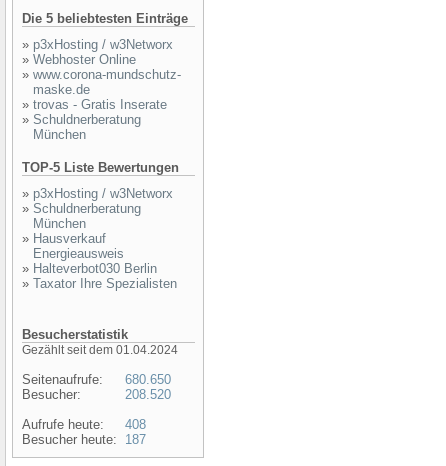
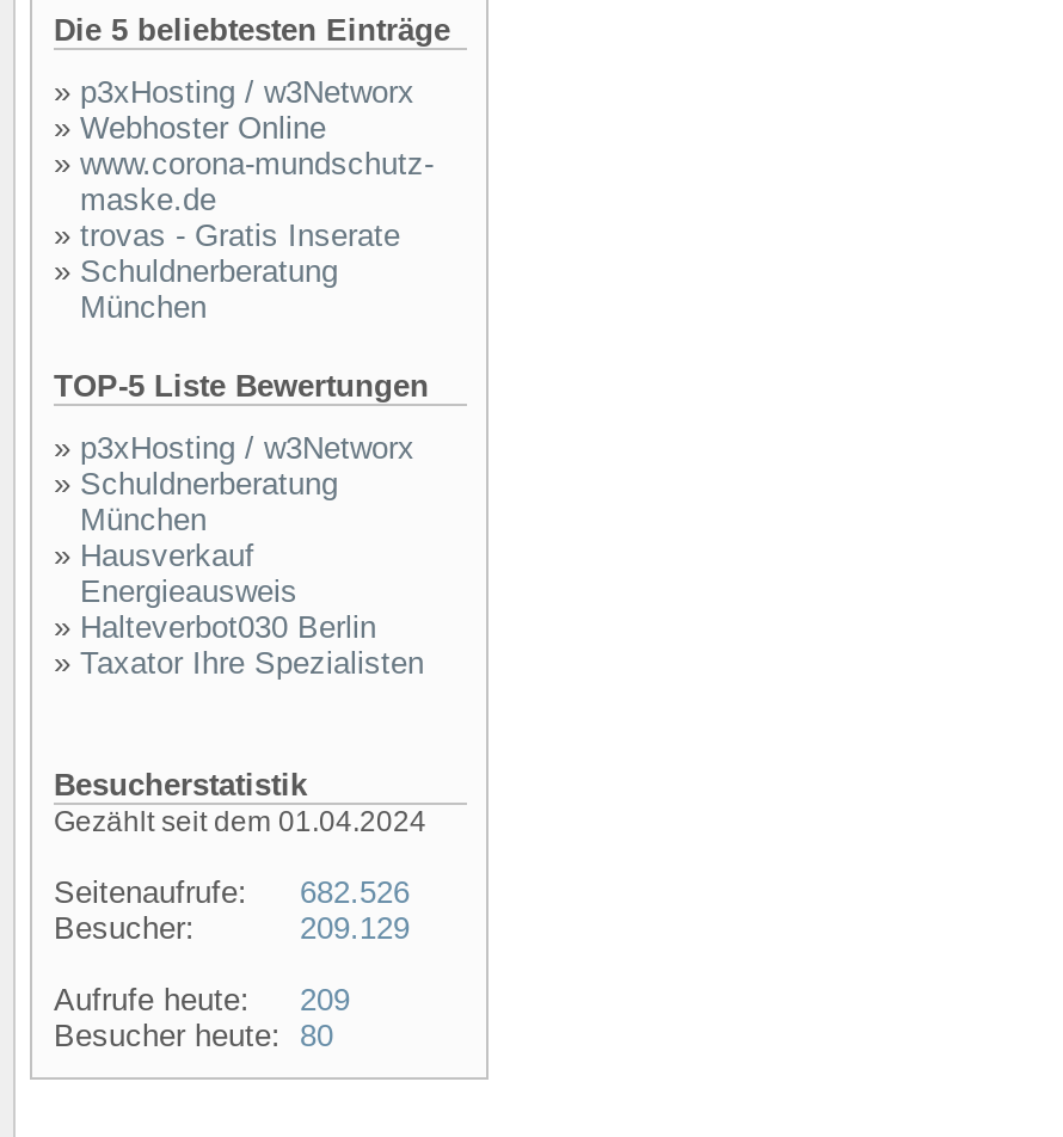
- Seitenaufrufe: 680.650
+ Seitenaufrufe: 682.526

- 208.520
+ 209.129

- Aufrufe heute: 408
+ Aufrufe heute: 209

- Besucher heute: 187
+ Besucher heute: 80
